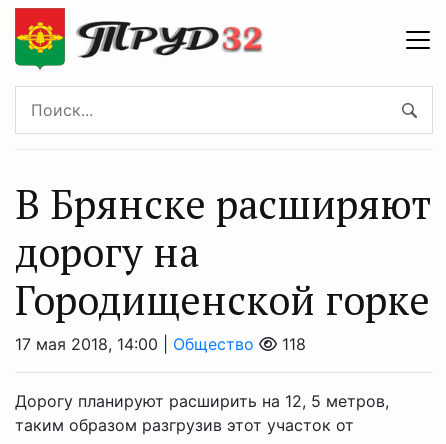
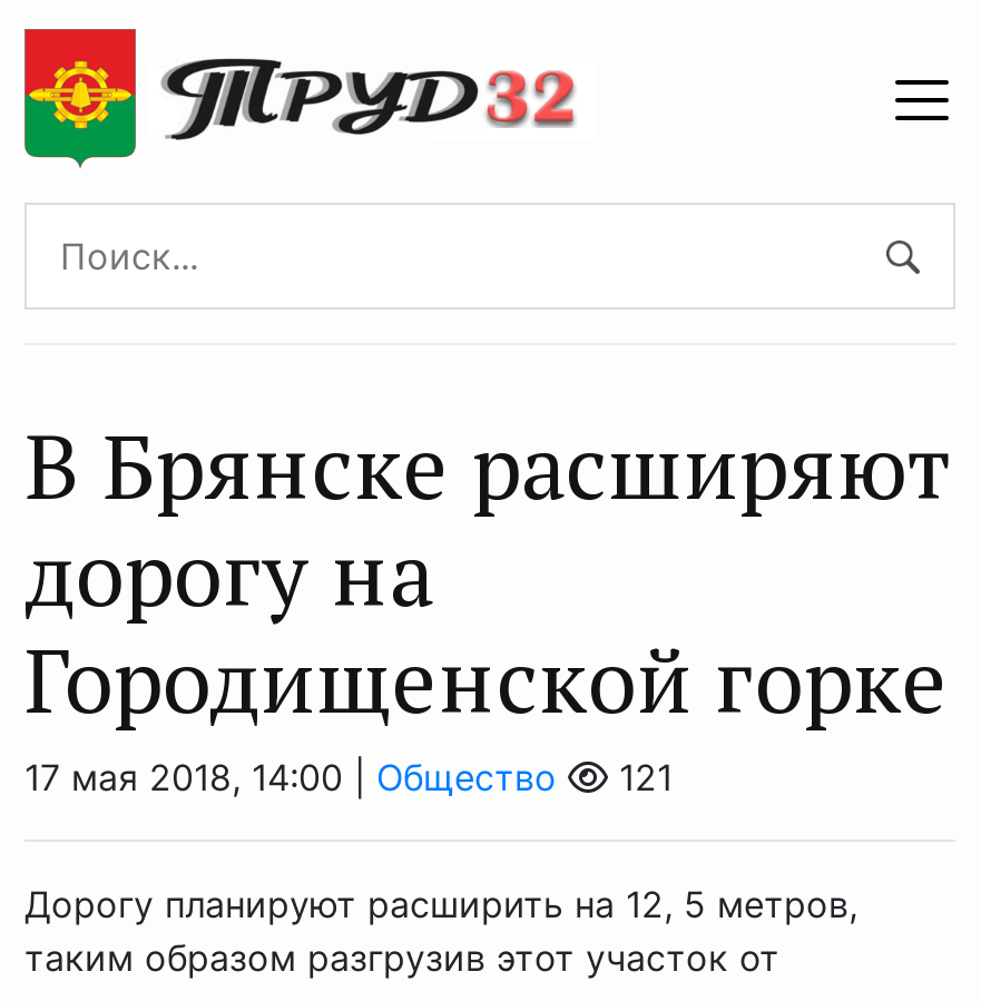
- 118
+ 121
